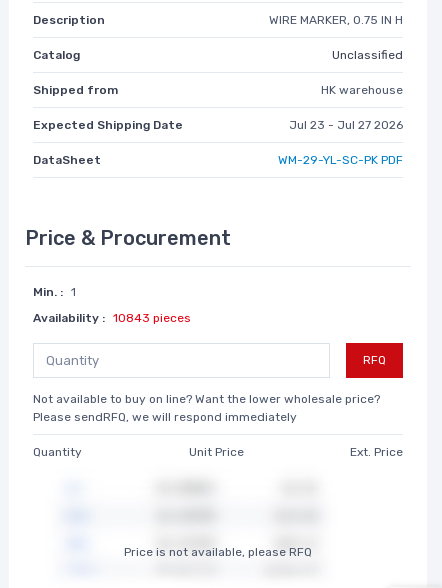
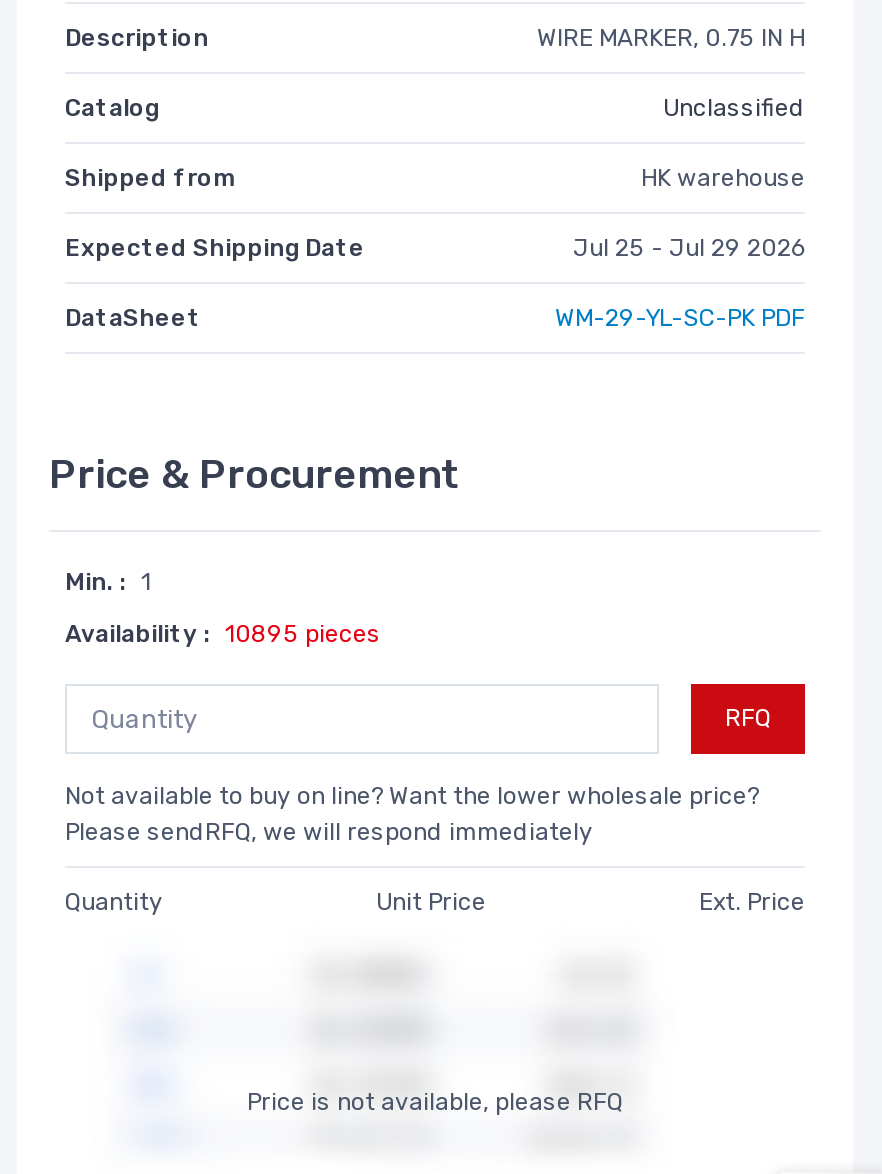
- Jul 23 - Jul 27 2026
+ Jul 25 - Jul 29 2026

- Availability : 10843 pieces
+ Availability : 10895 pieces
